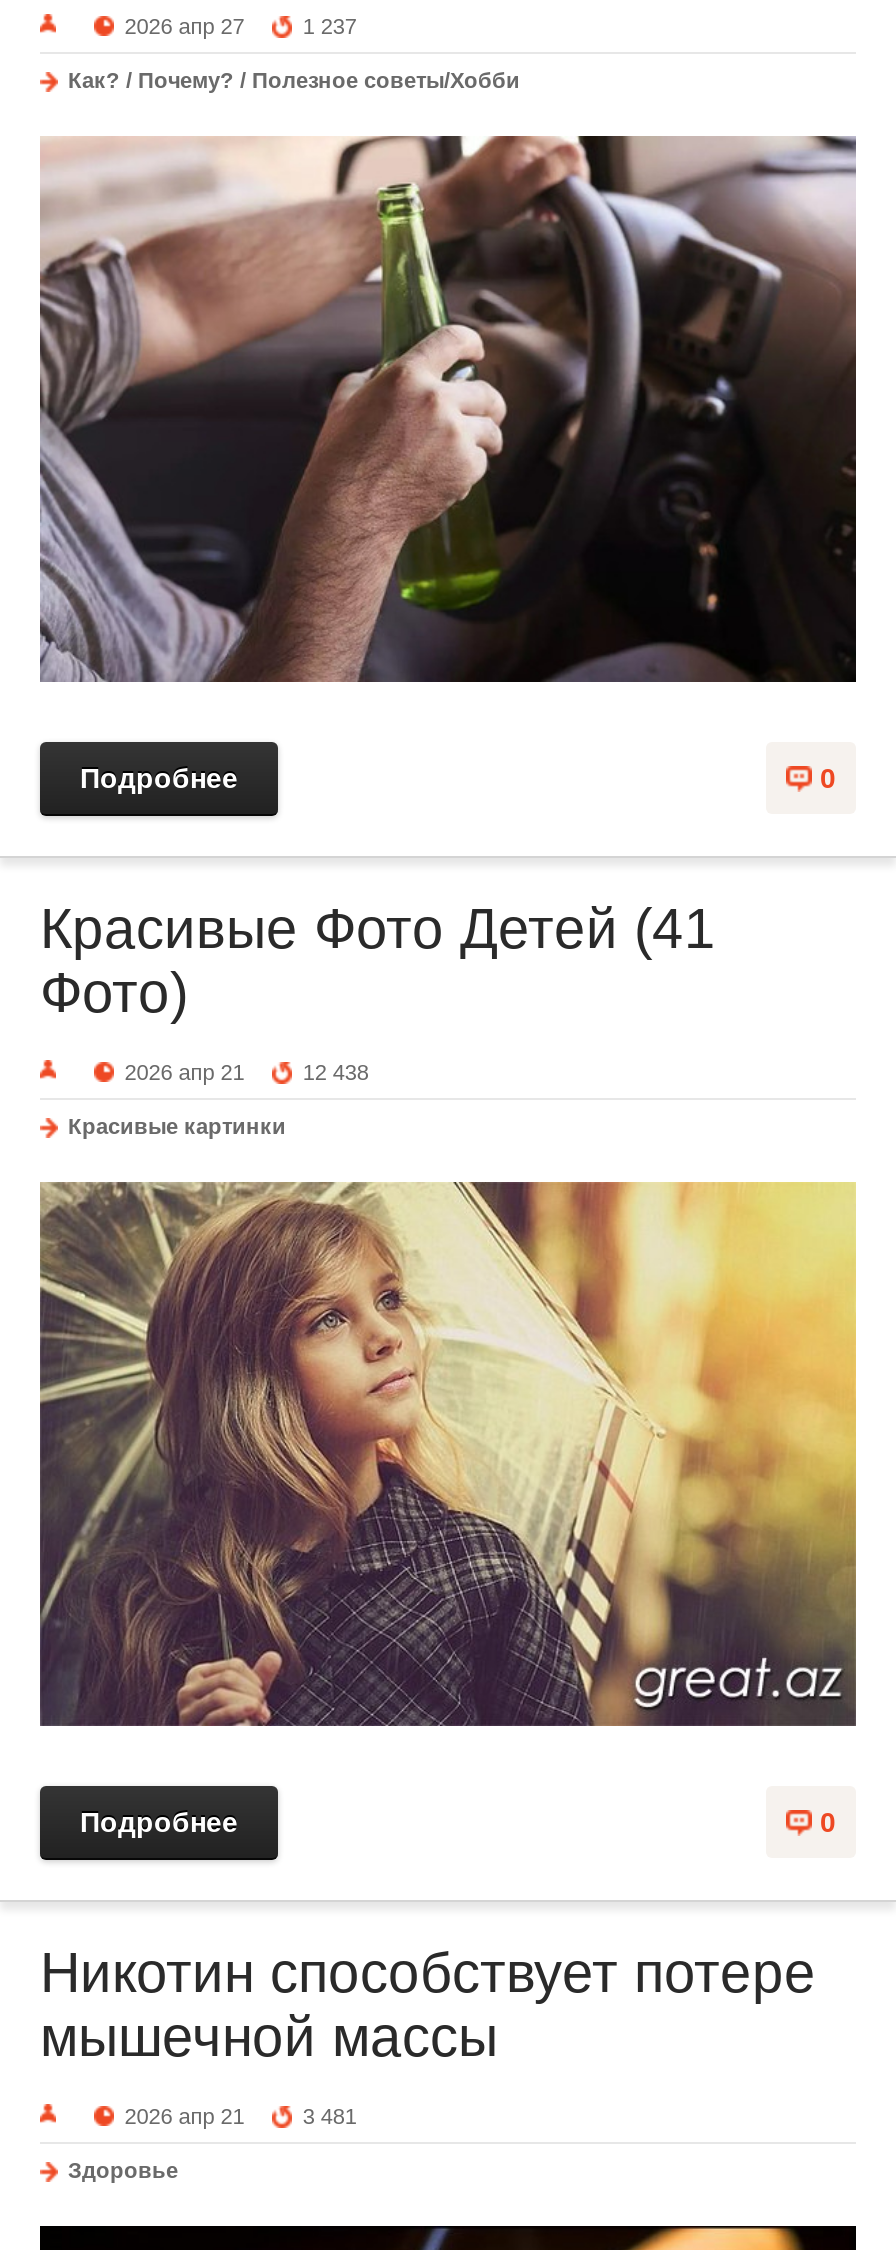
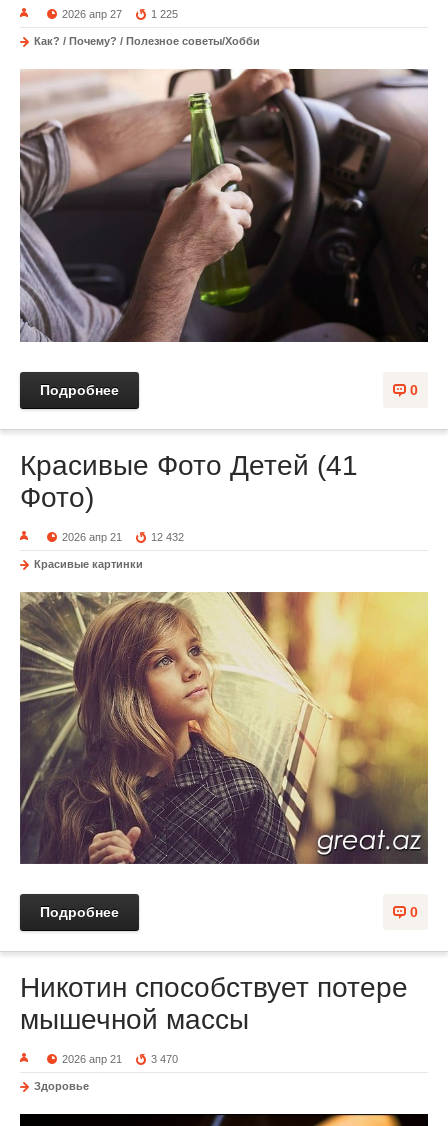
- 1 237
+ 1 225

- 12 438
+ 12 432

- 3 481
+ 3 470
